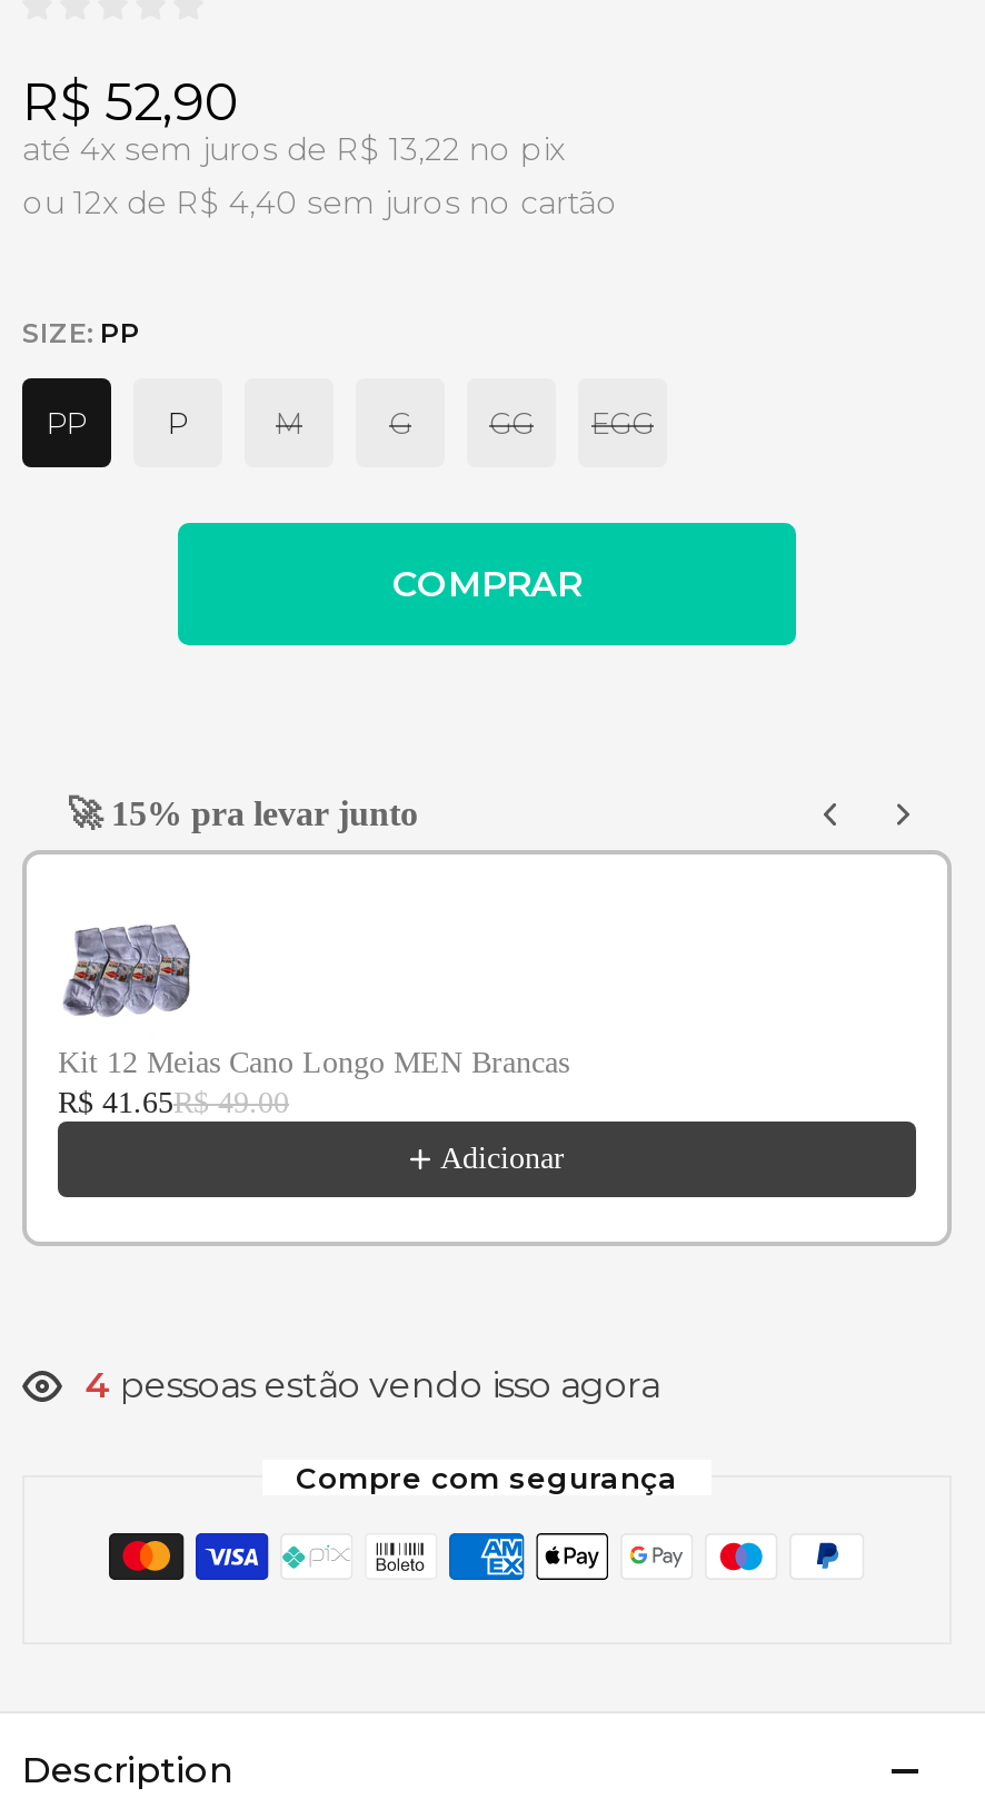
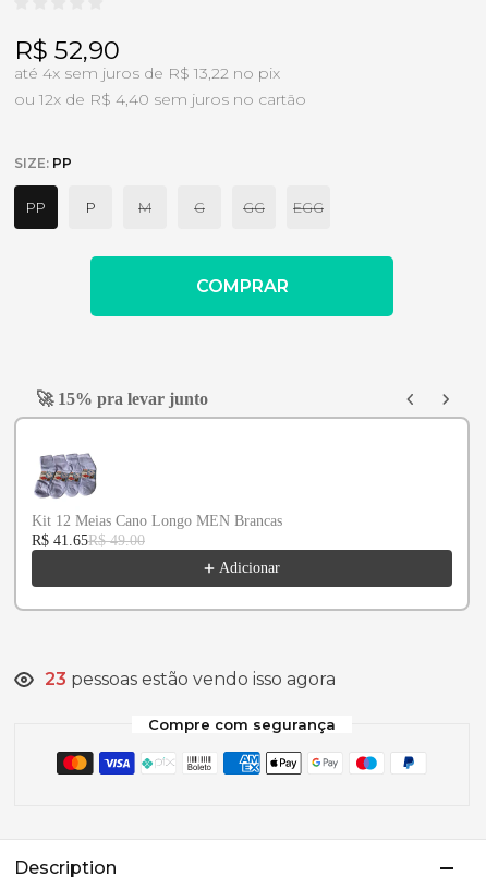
- 4 pessoas estão vendo isso agora
+ 23 pessoas estão vendo isso agora
